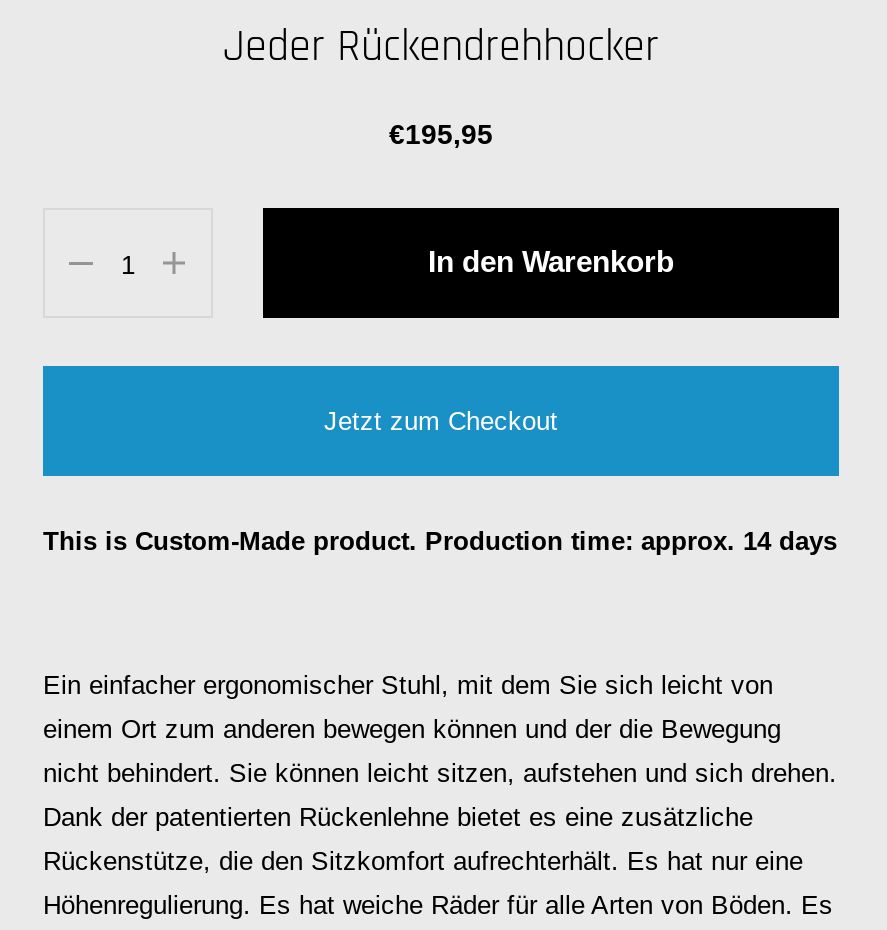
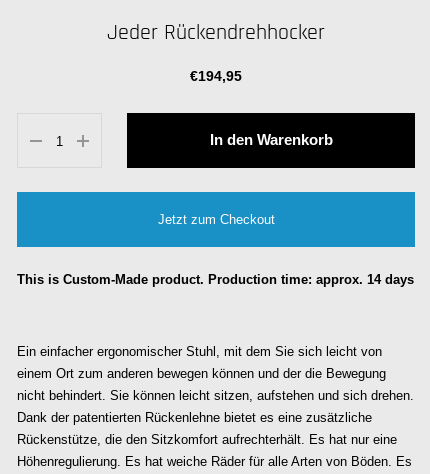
- €195,95
+ €194,95
